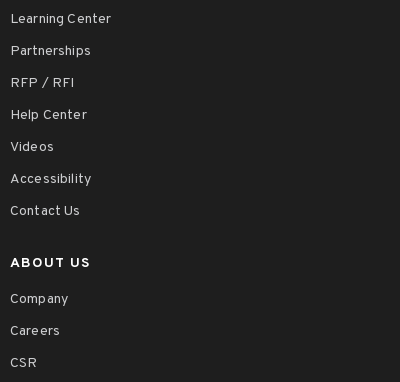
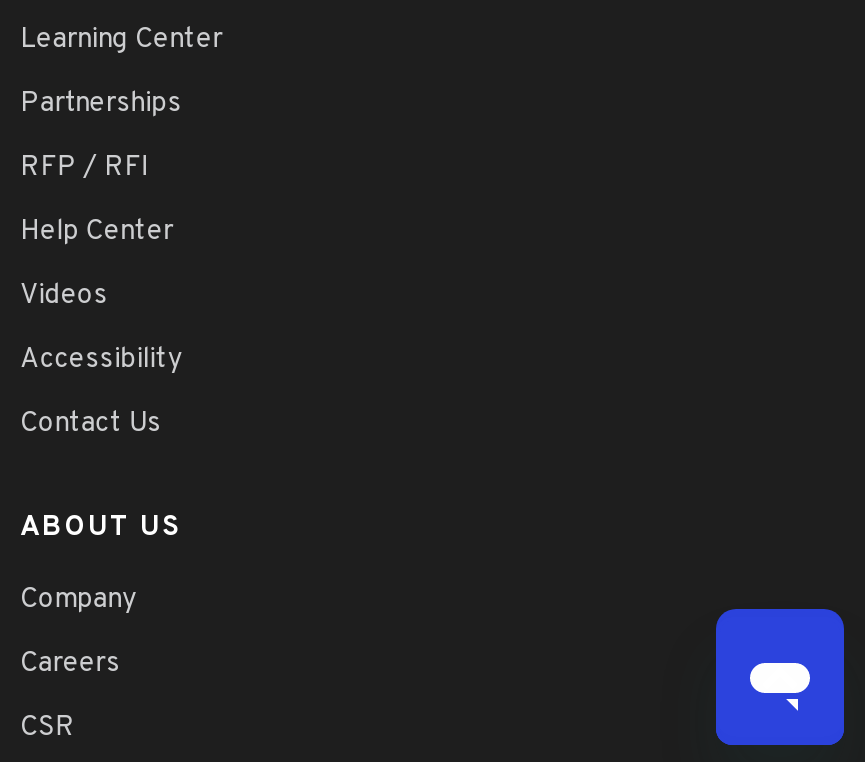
+ [image]
